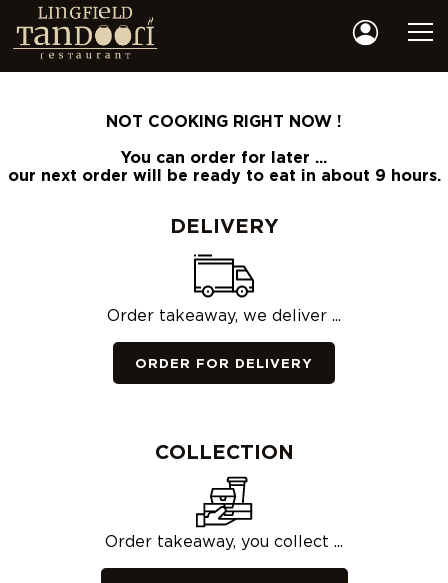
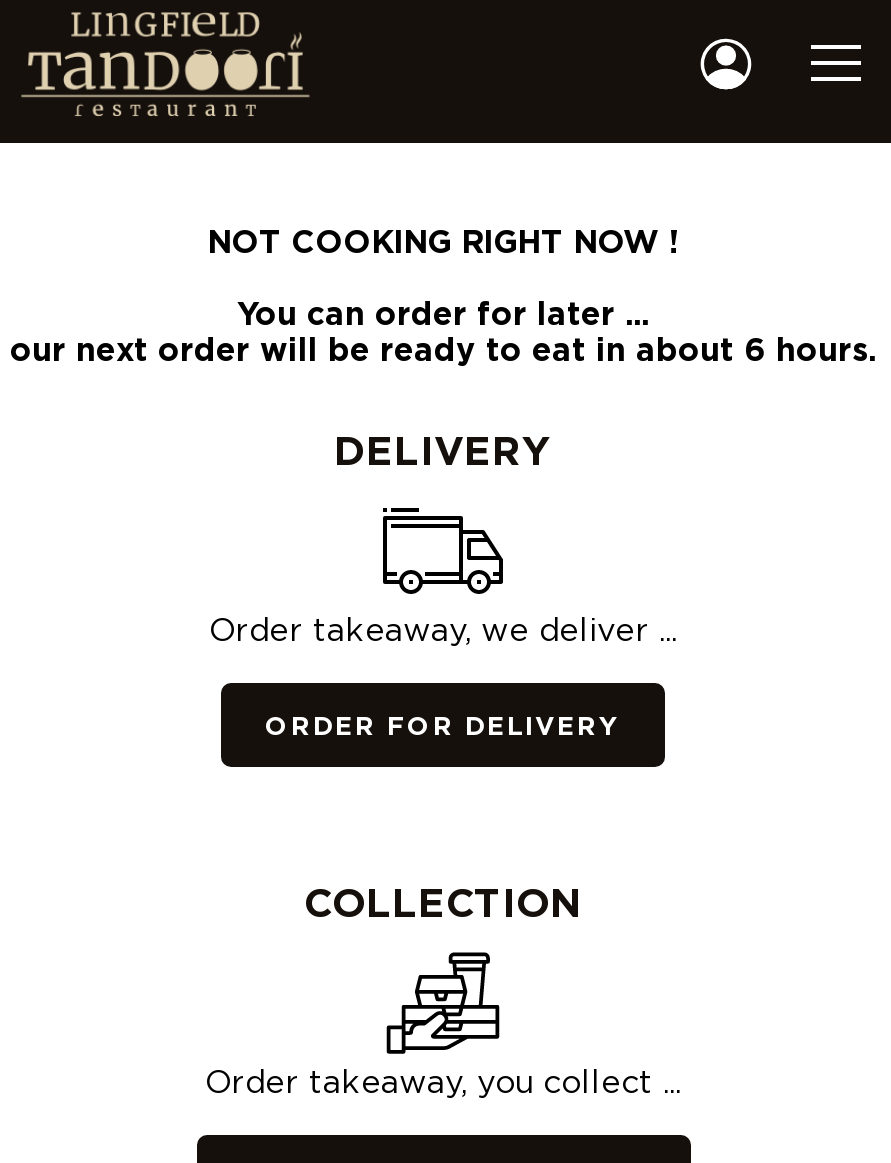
- our next order will be ready to eat in about 9 hours.
+ our next order will be ready to eat in about 6 hours.
